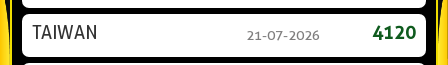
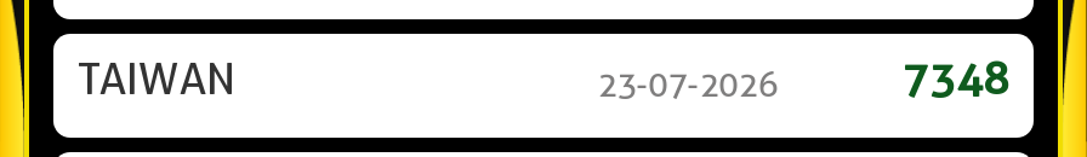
- 21-07-2026
+ 23-07-2026

- 4120
+ 7348
